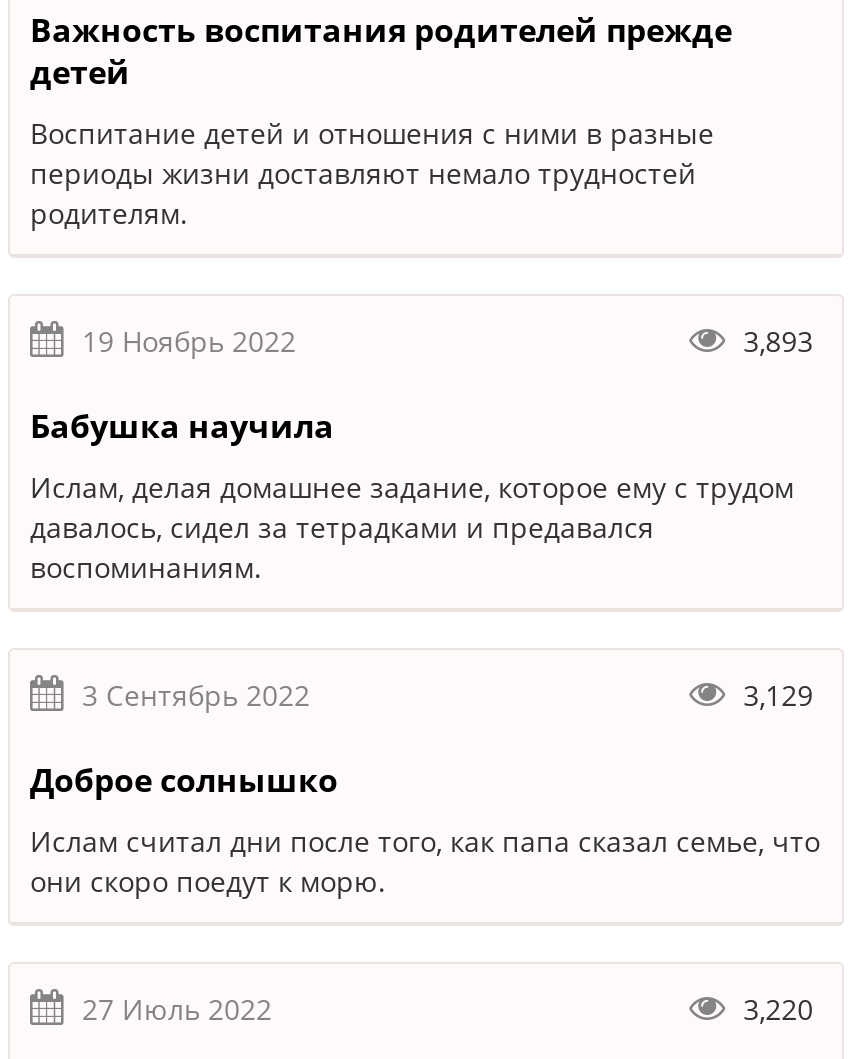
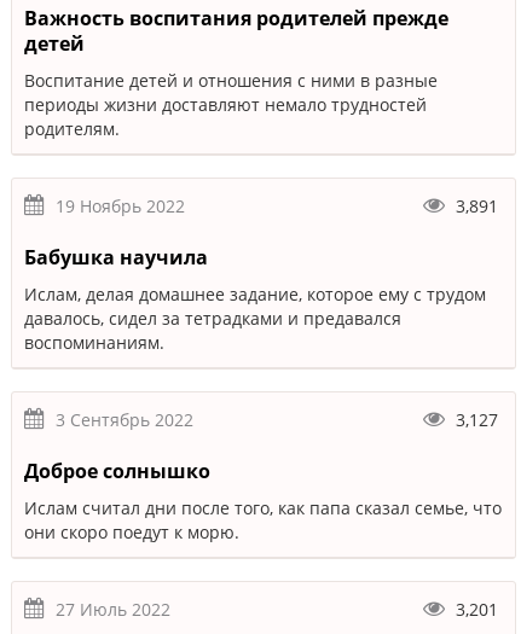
- 3,893
+ 3,891

- 3,129
+ 3,127

- 3,220
+ 3,201
